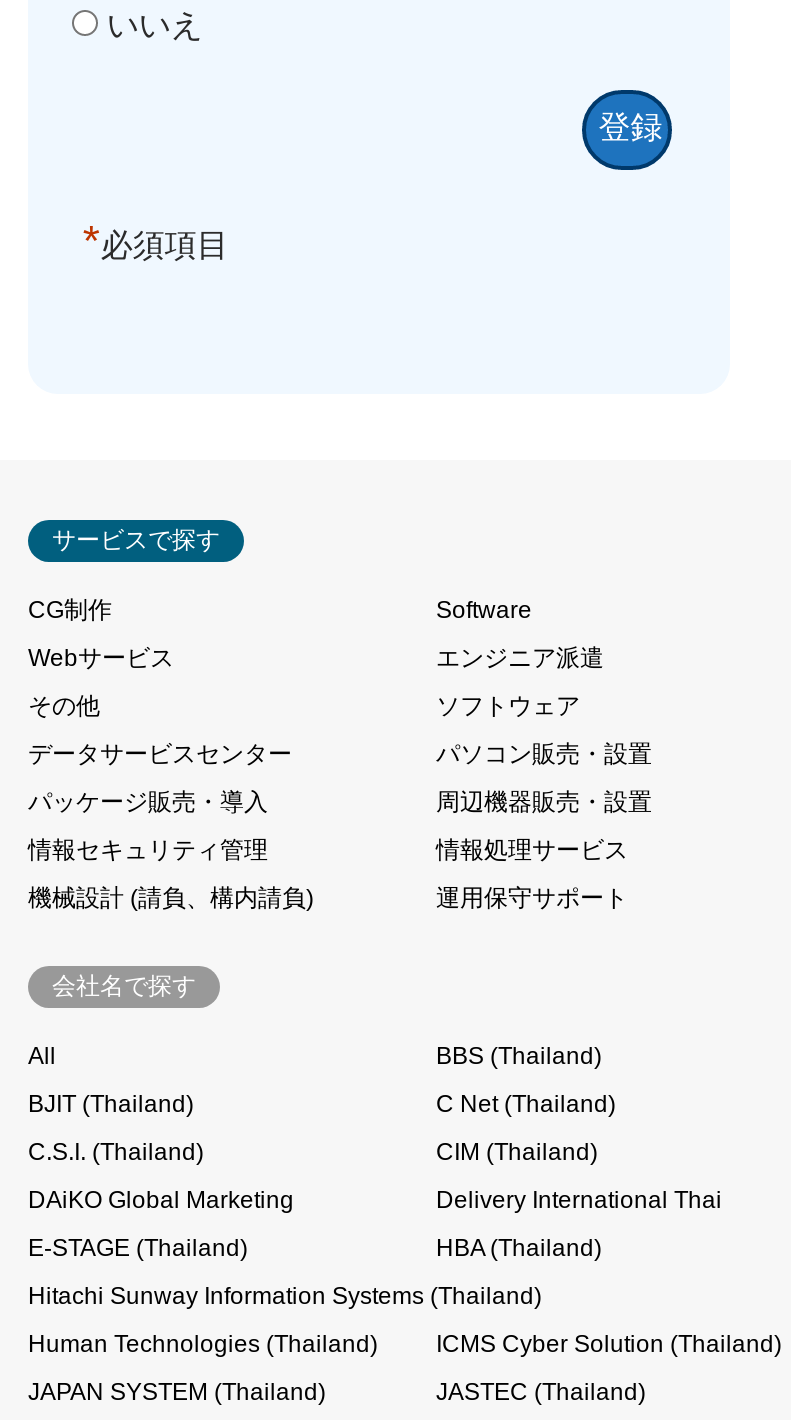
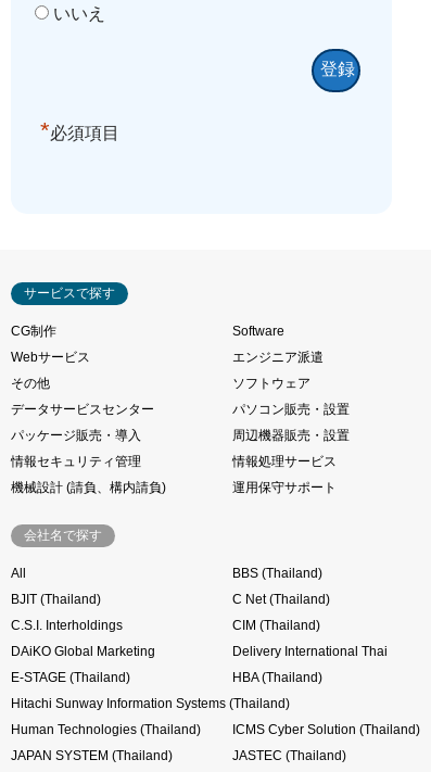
- C.S.I. (Thailand)
+ C.S.I. Interholdings
